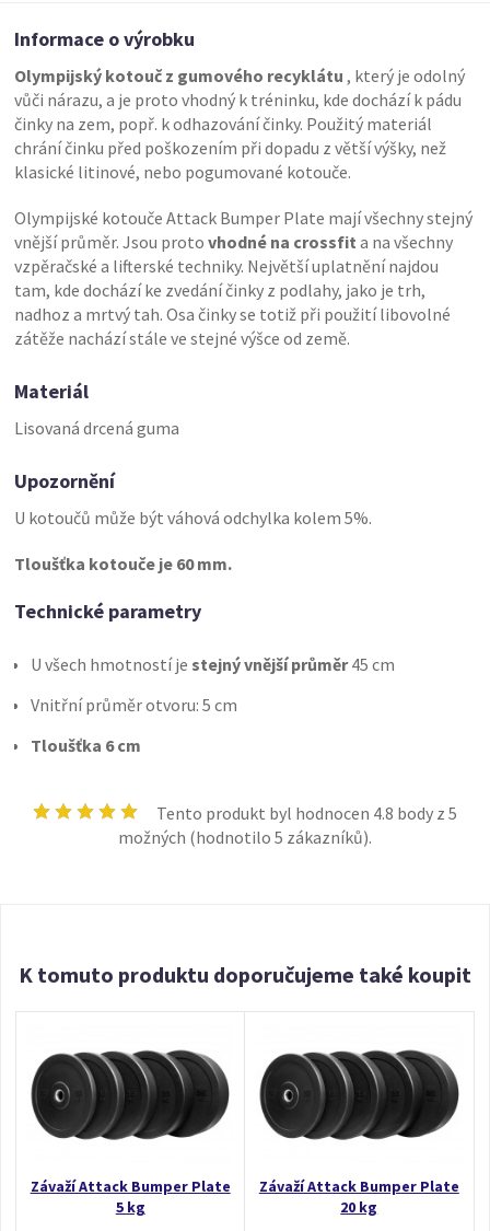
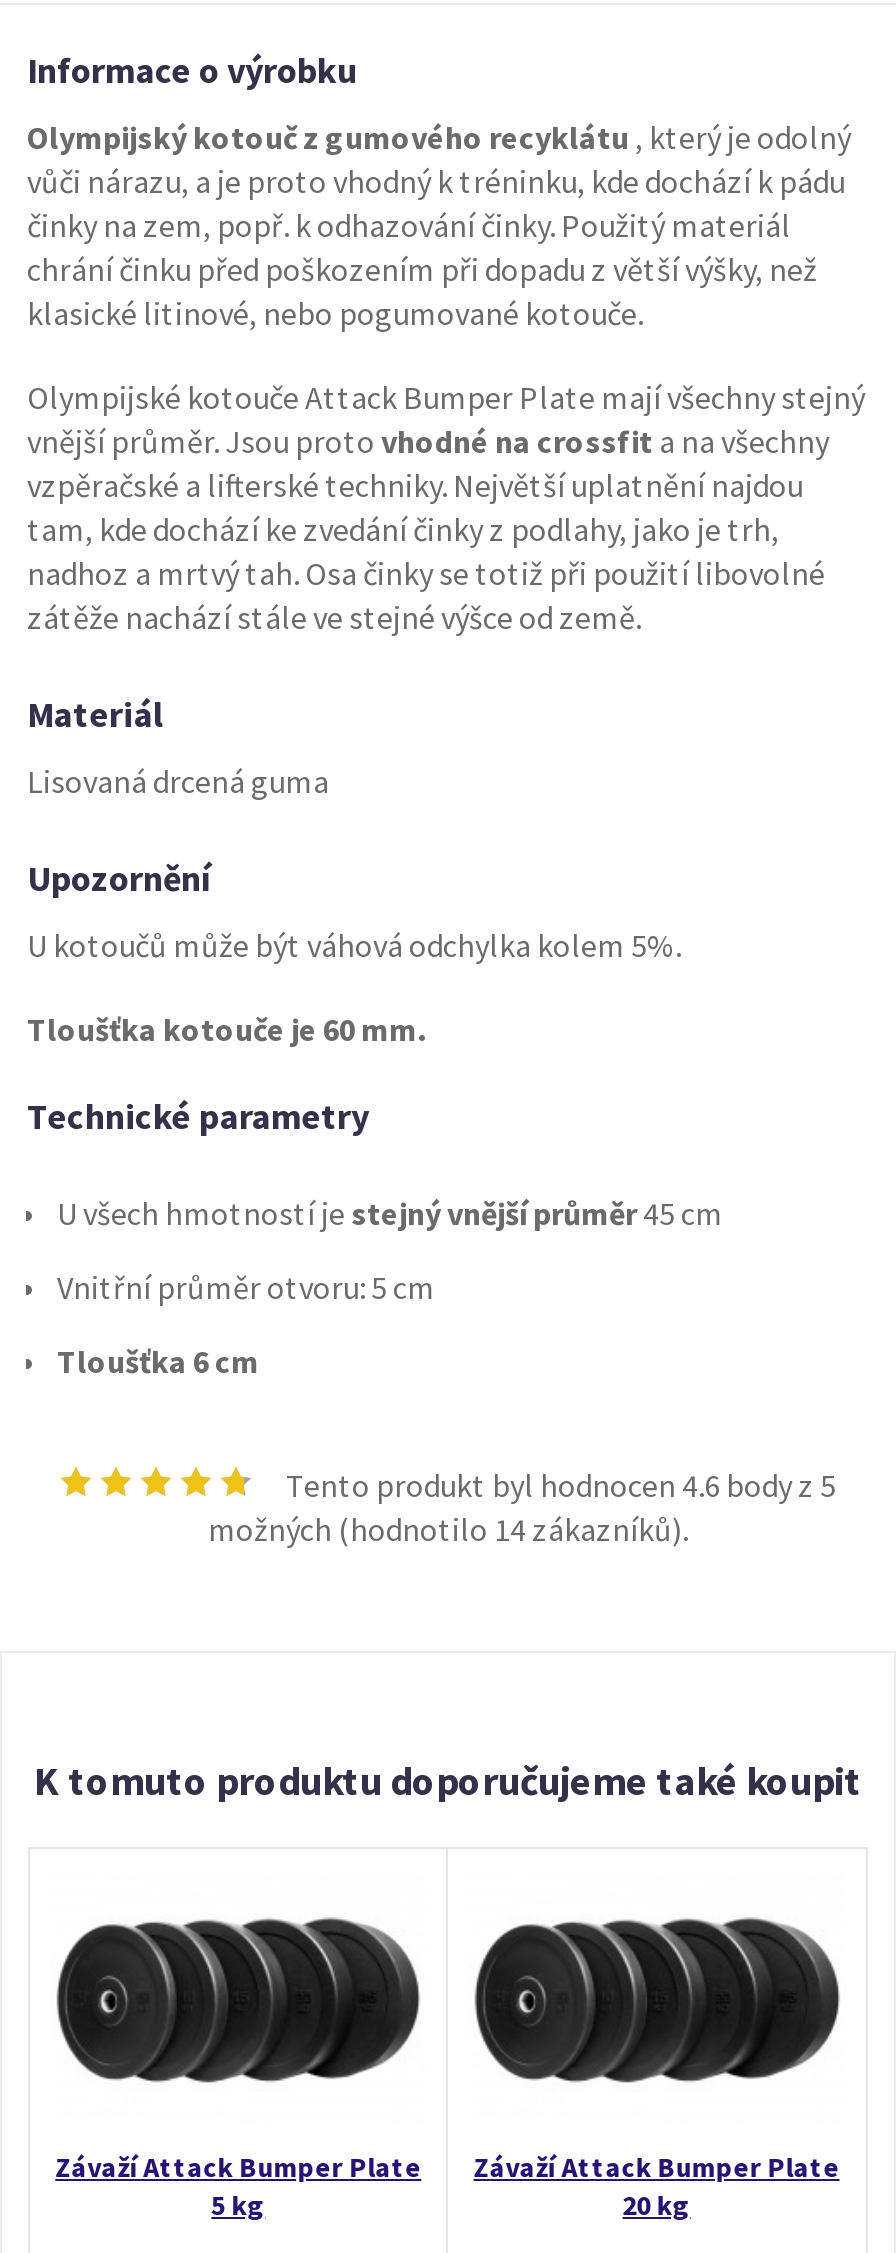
- Tento produkt byl hodnocen 4.8 body z 5
+ Tento produkt byl hodnocen 4.6 body z 5

- možných (hodnotilo 5 zákazníků).
+ možných (hodnotilo 14 zákazníků).
